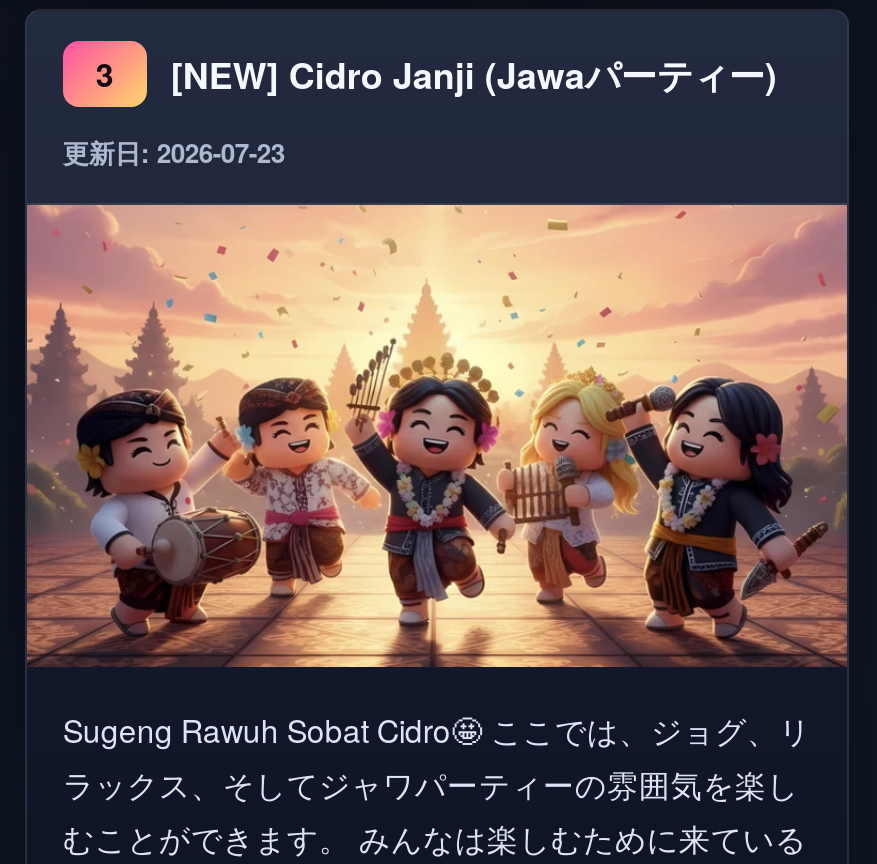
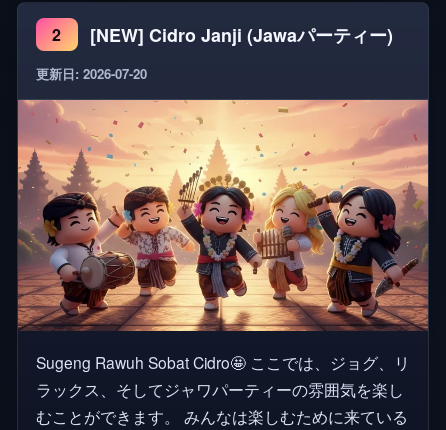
- 3 [NEW] Cidro Janji (Jawaパーティー)
+ 2 [NEW] Cidro Janji (Jawaパーティー)

- 更新日: 2026-07-23
+ 更新日: 2026-07-20
